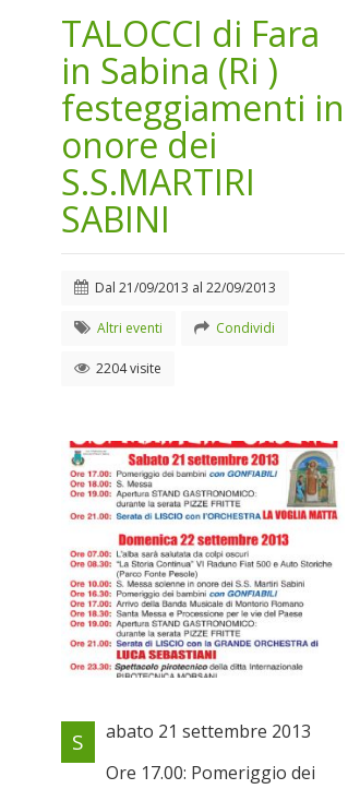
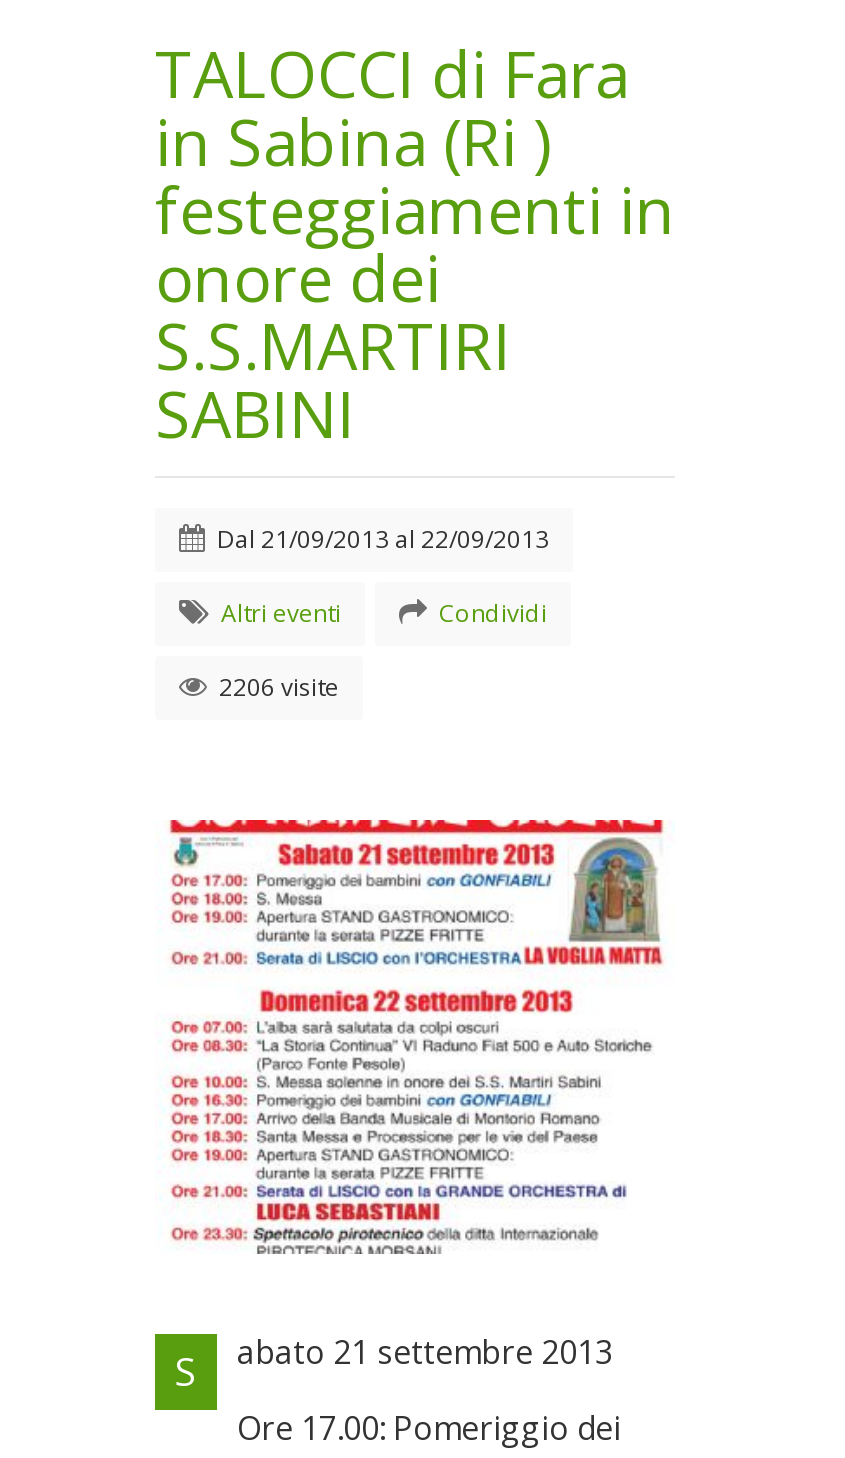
- 2204 visite
+ 2206 visite
